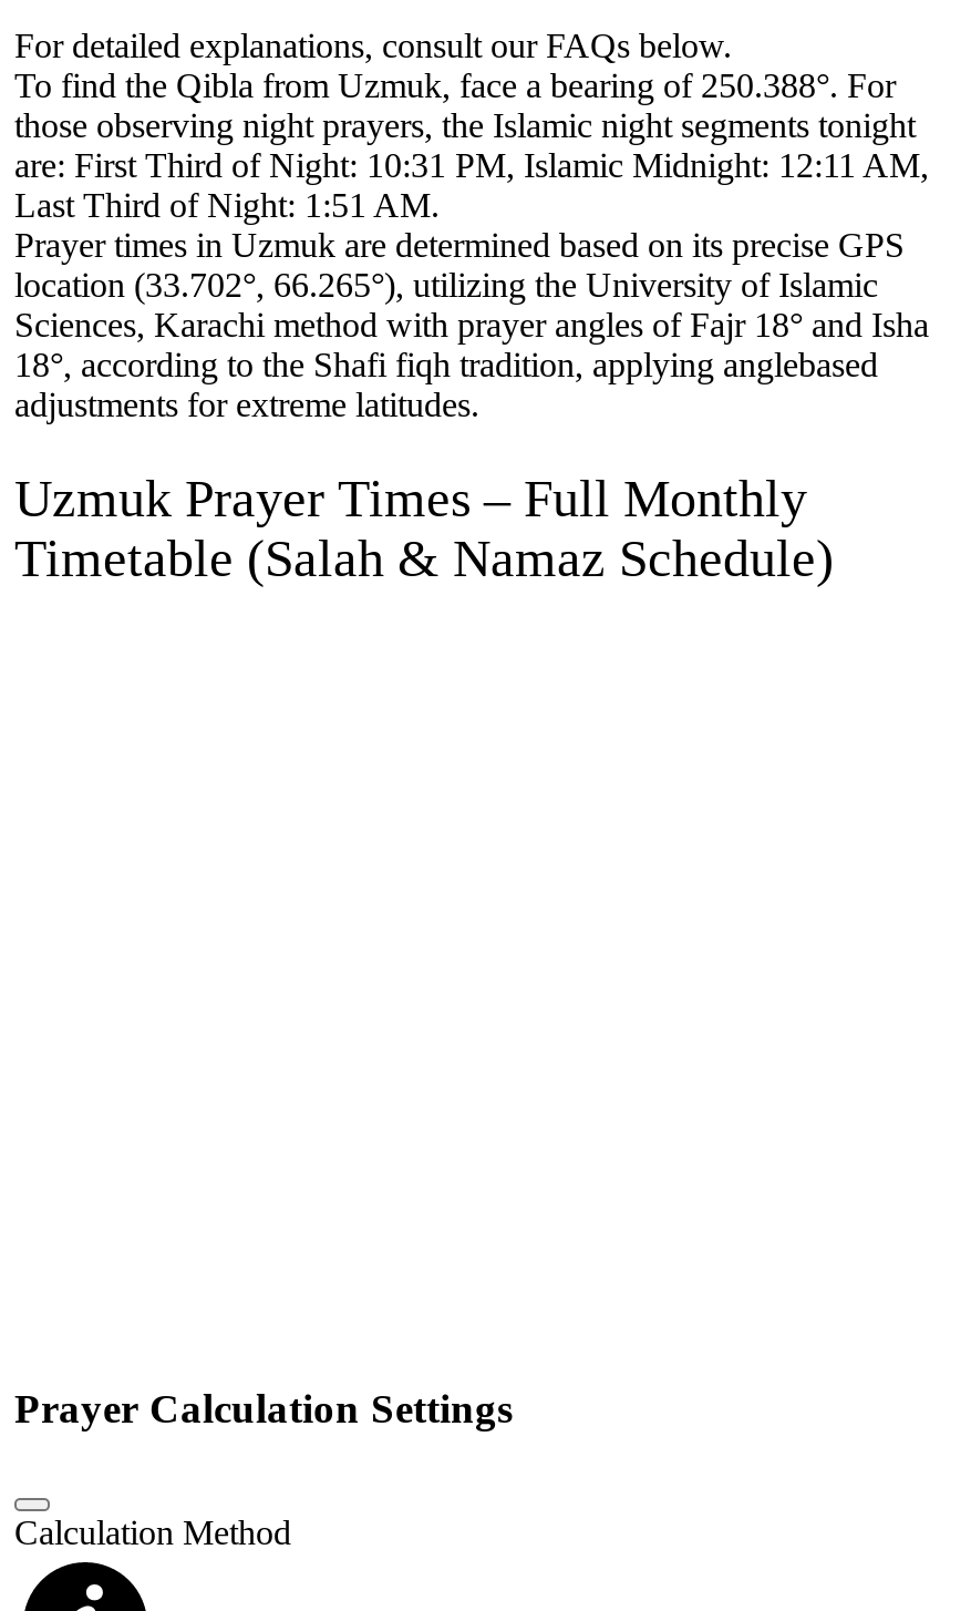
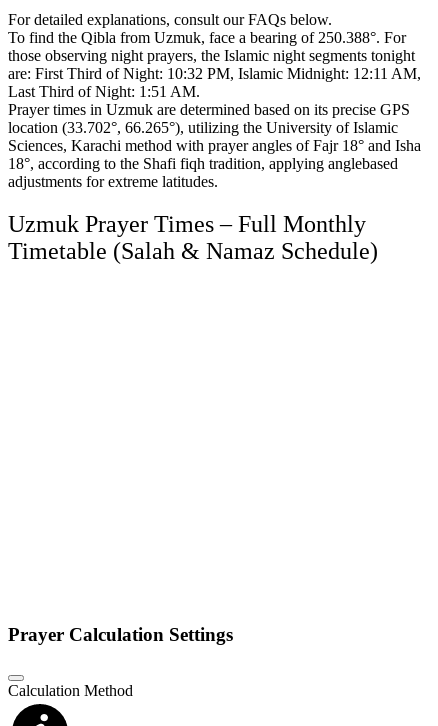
- are: First Third of Night: 10:31 PM, Islamic Midnight: 12:11 AM,
+ are: First Third of Night: 10:32 PM, Islamic Midnight: 12:11 AM,
